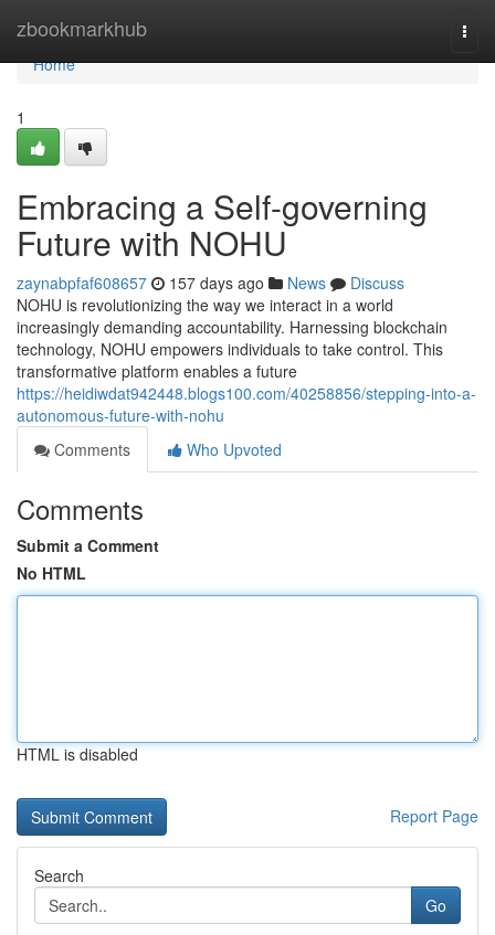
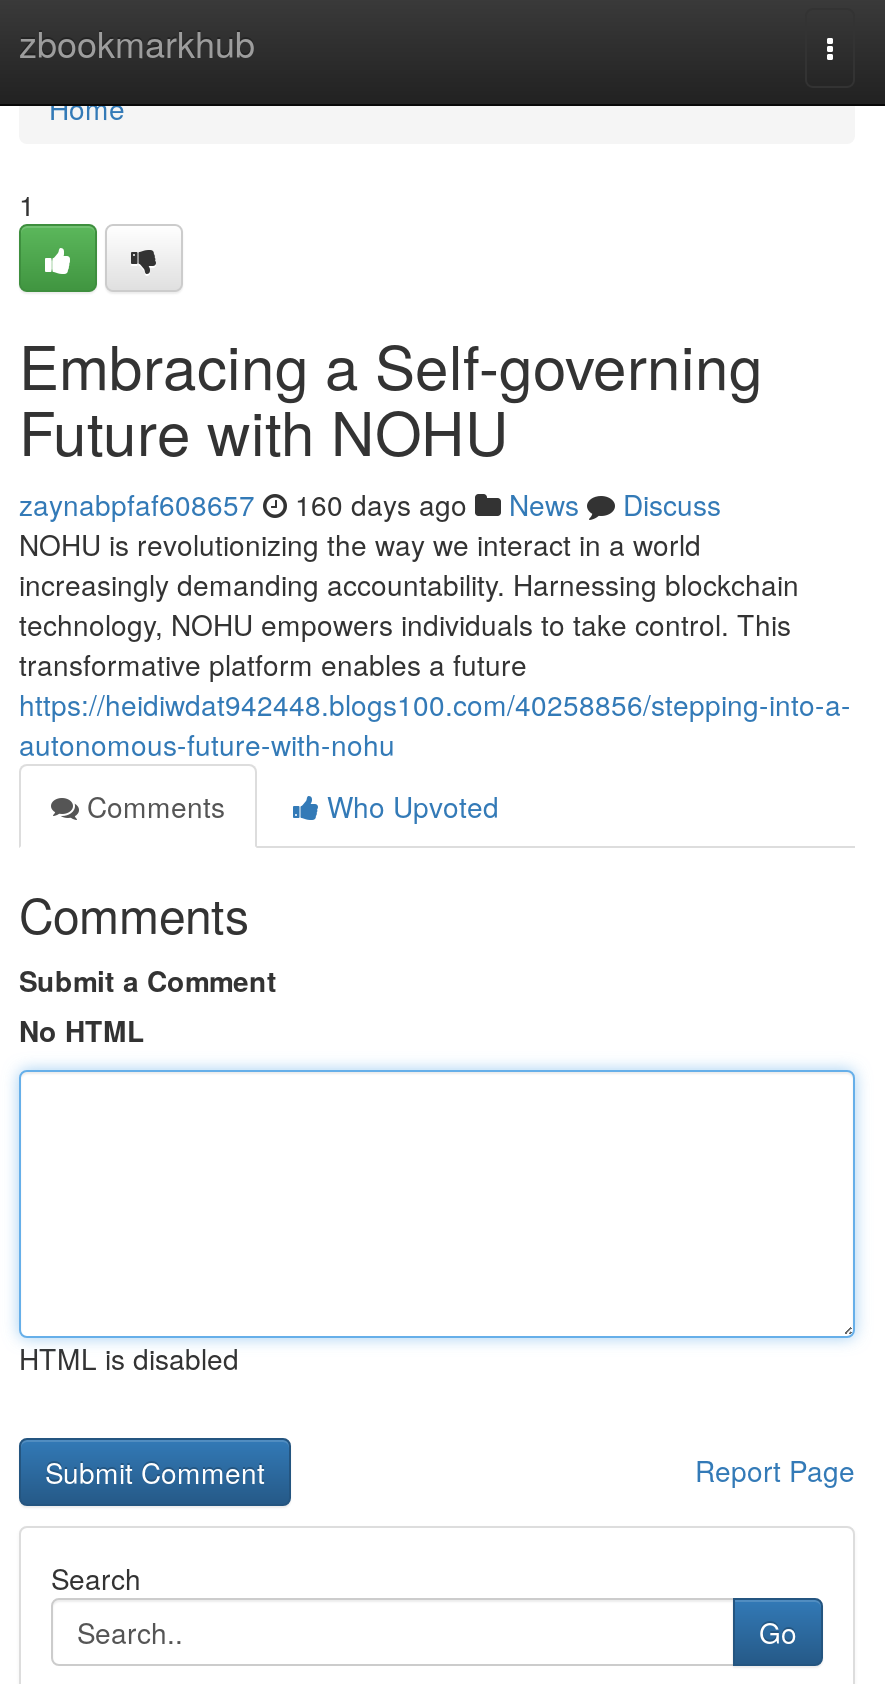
- zaynabpfaf608657 157 days ago News Discuss
+ zaynabpfaf608657 160 days ago News Discuss
